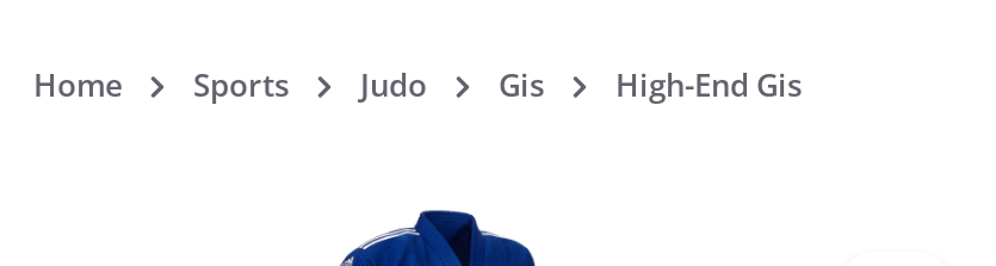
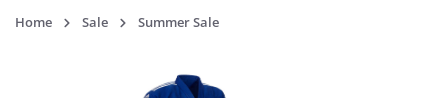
- Sports
- Judo
- Gis
- High-End Gis
+ Sale
+ Summer Sale
